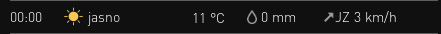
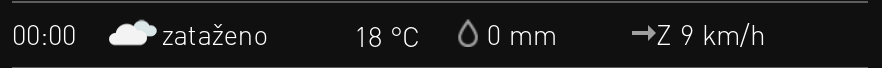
- jasno
- 11 °C
+ zataženo
+ 18 °C

- JZ 3 km/h
+ Z 9 km/h
